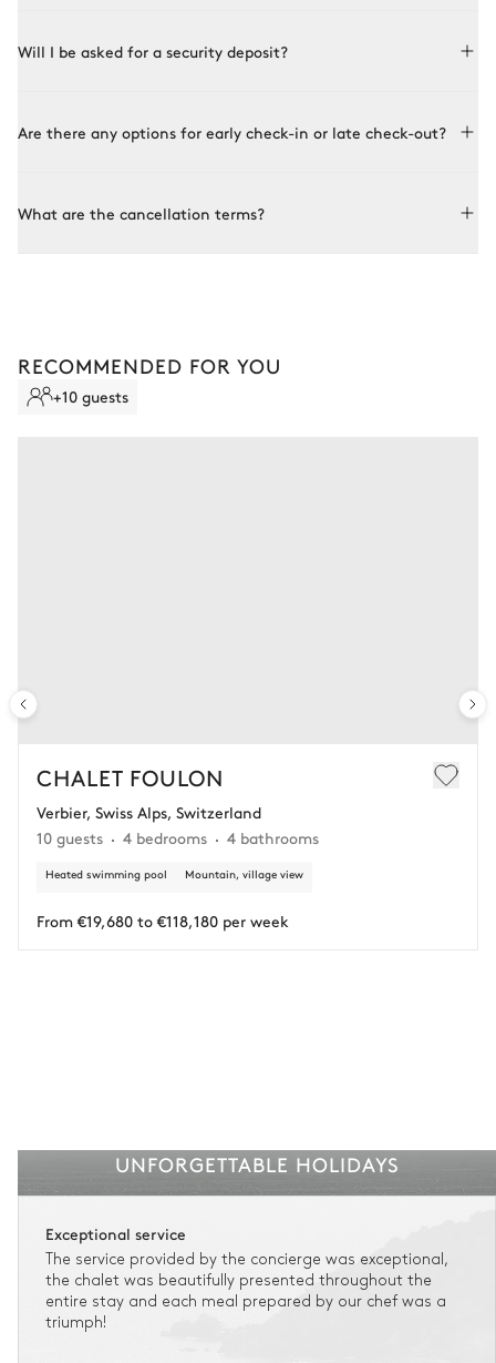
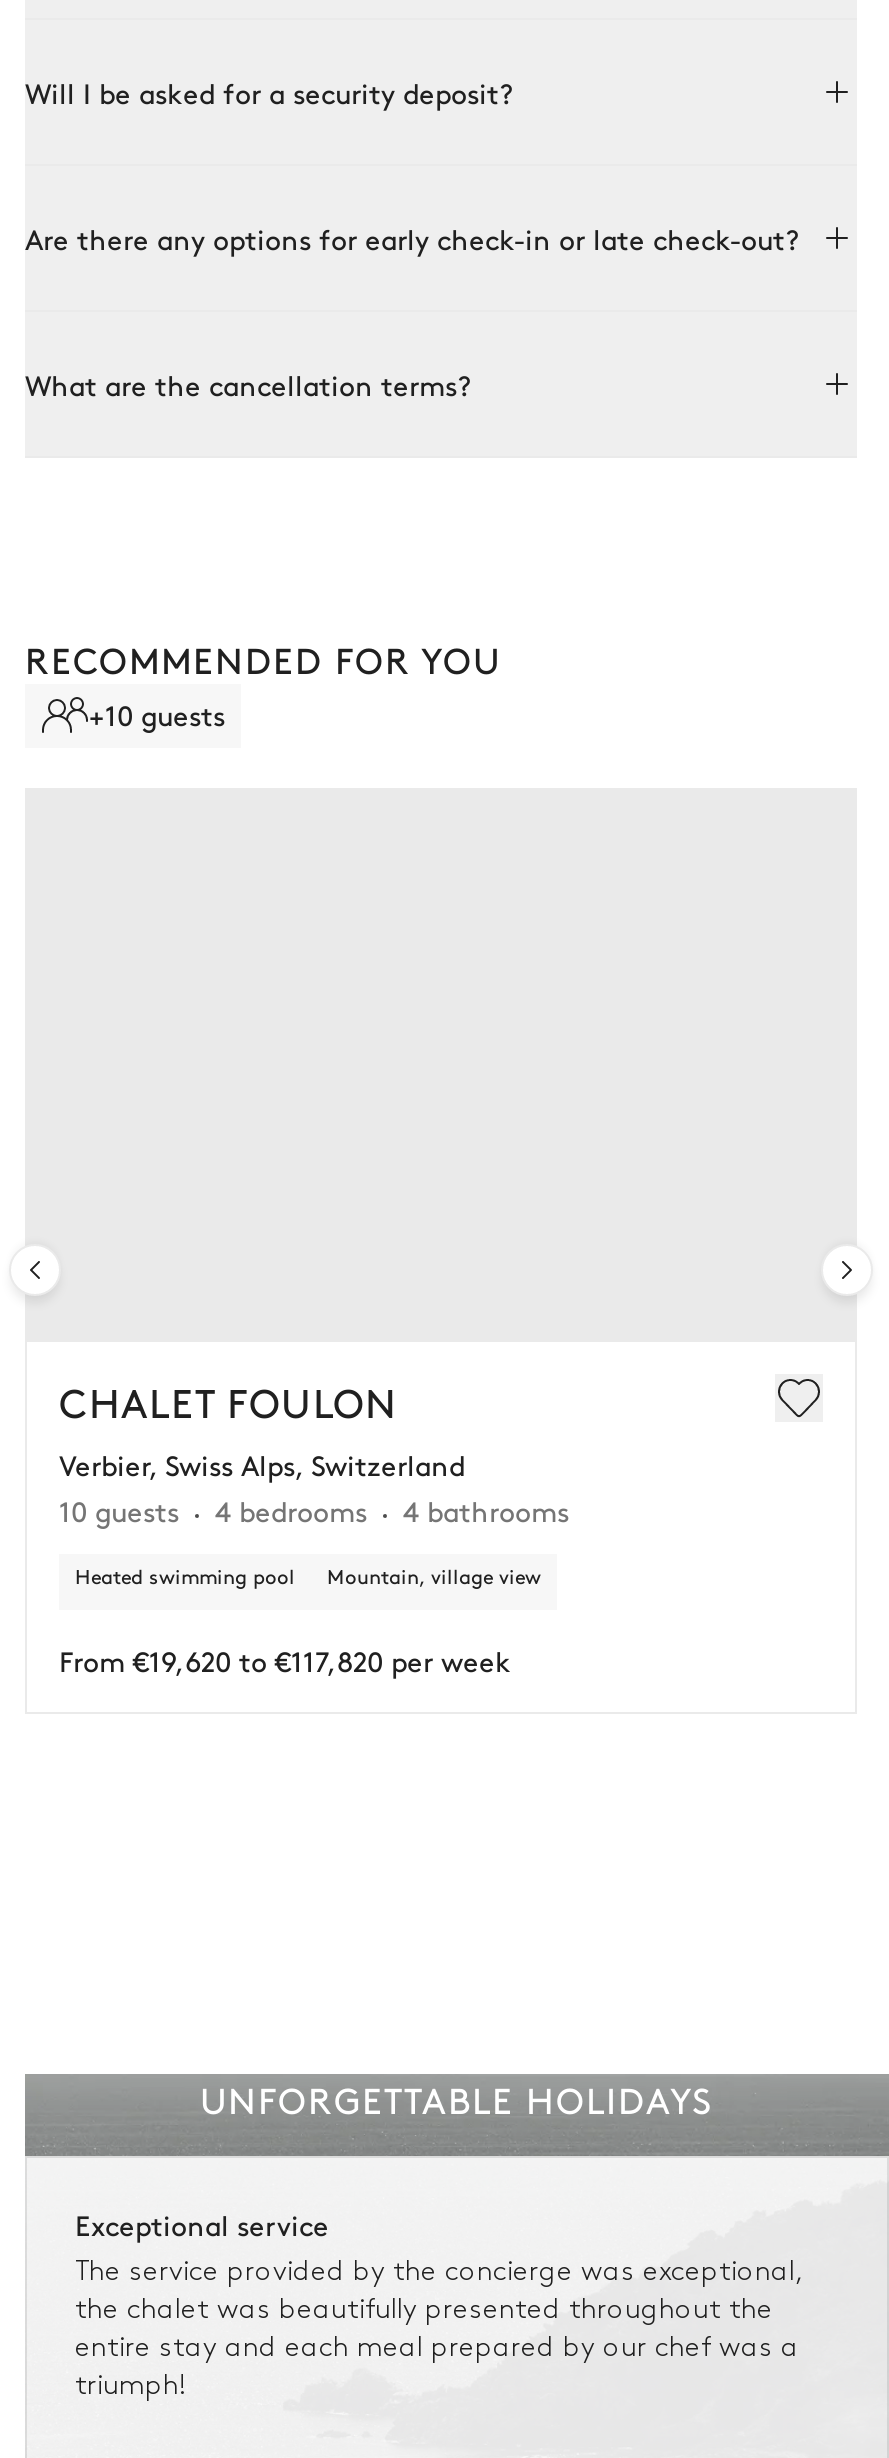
- From €19,680 to €118,180 per week
+ From €19,620 to €117,820 per week
